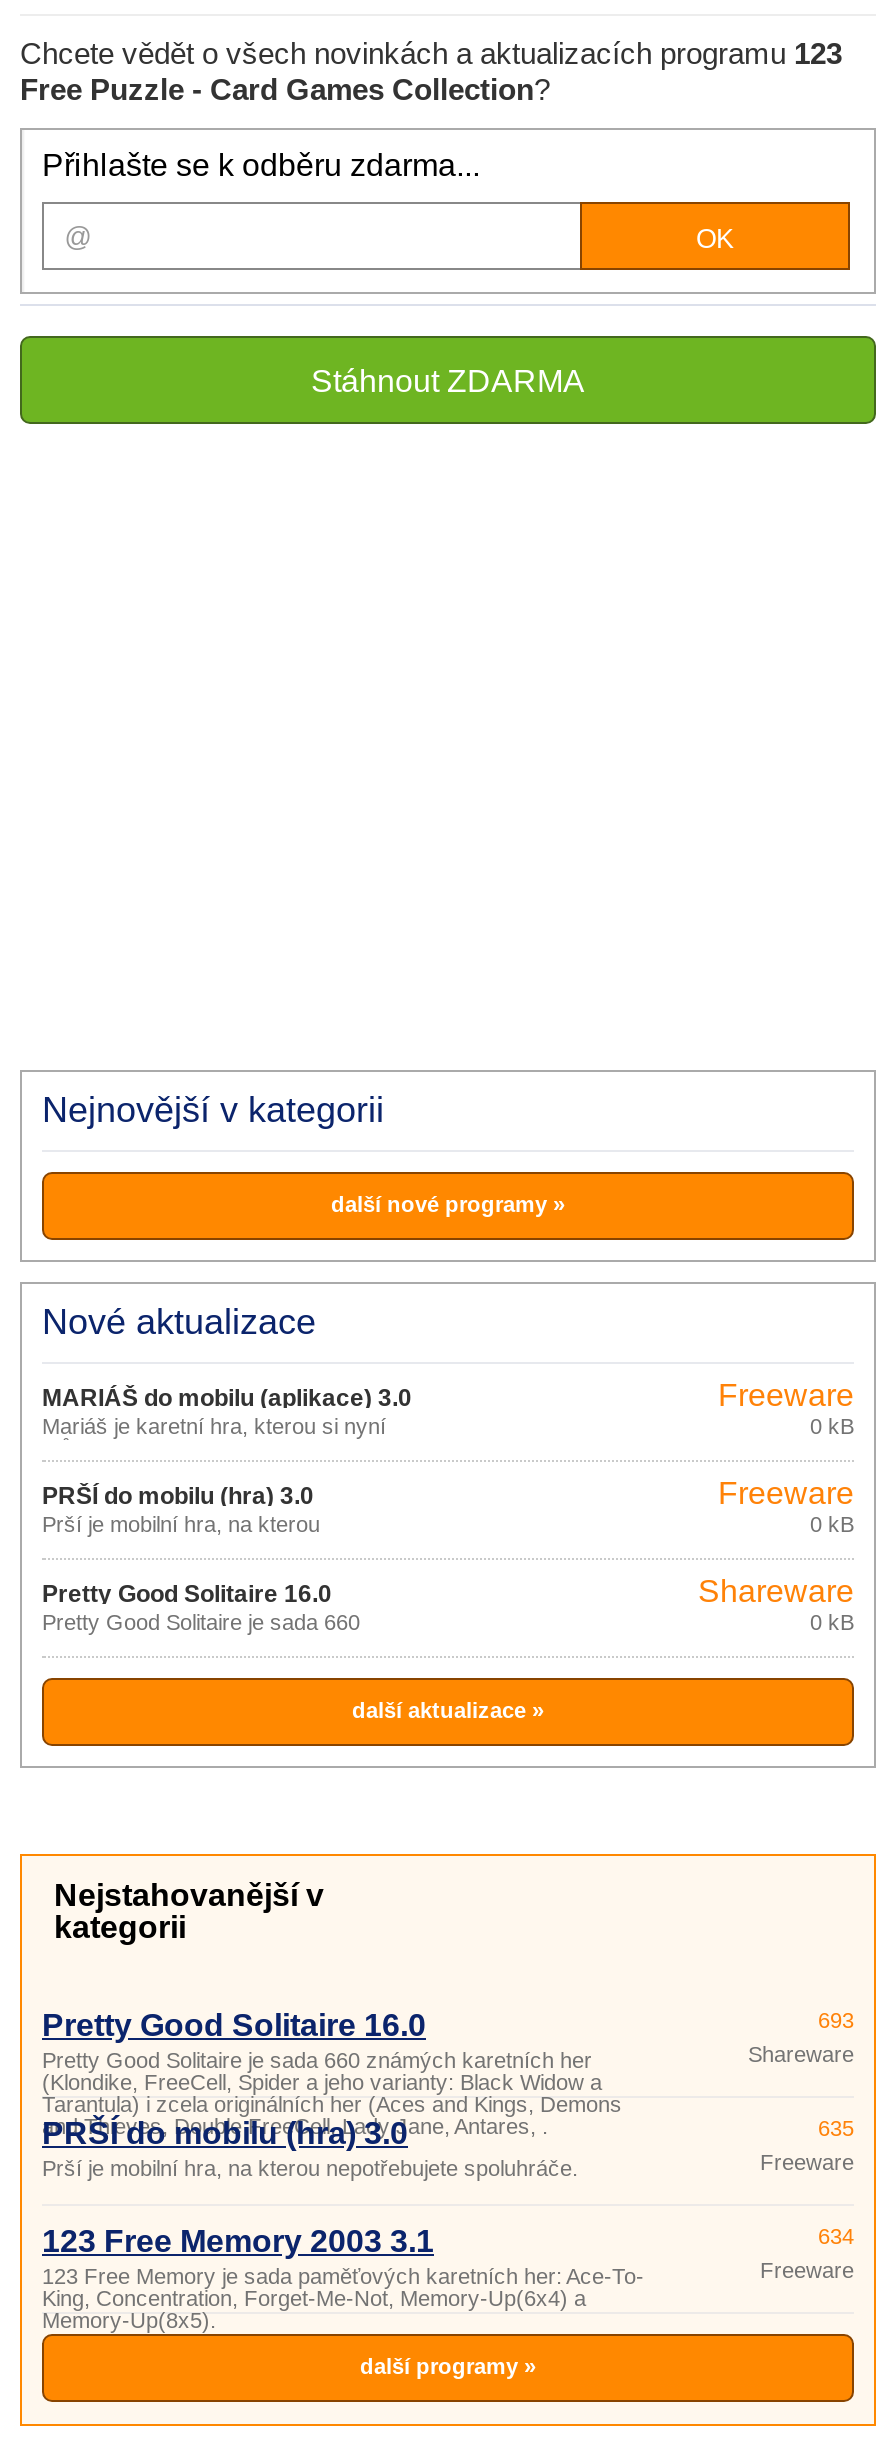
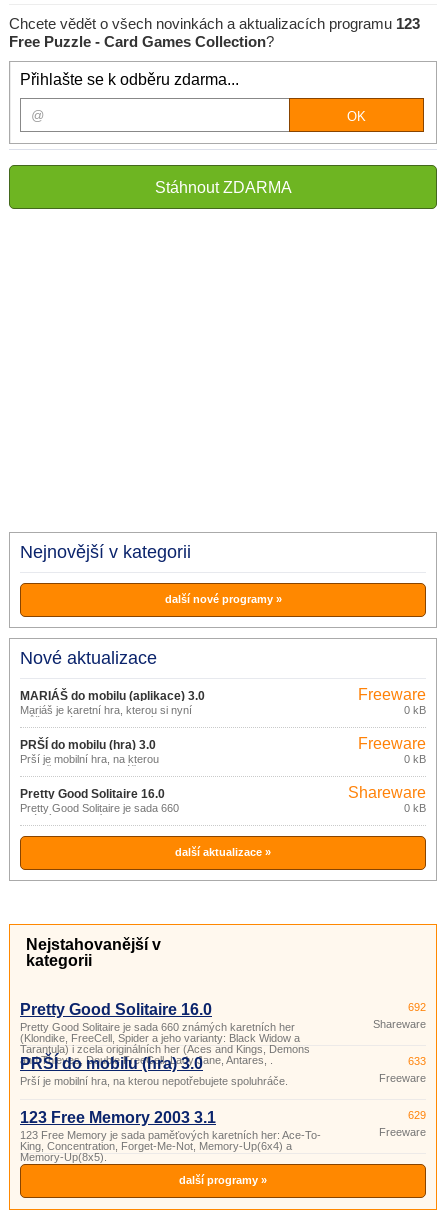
- 693
+ 692

- 635
+ 633

- 634
+ 629
